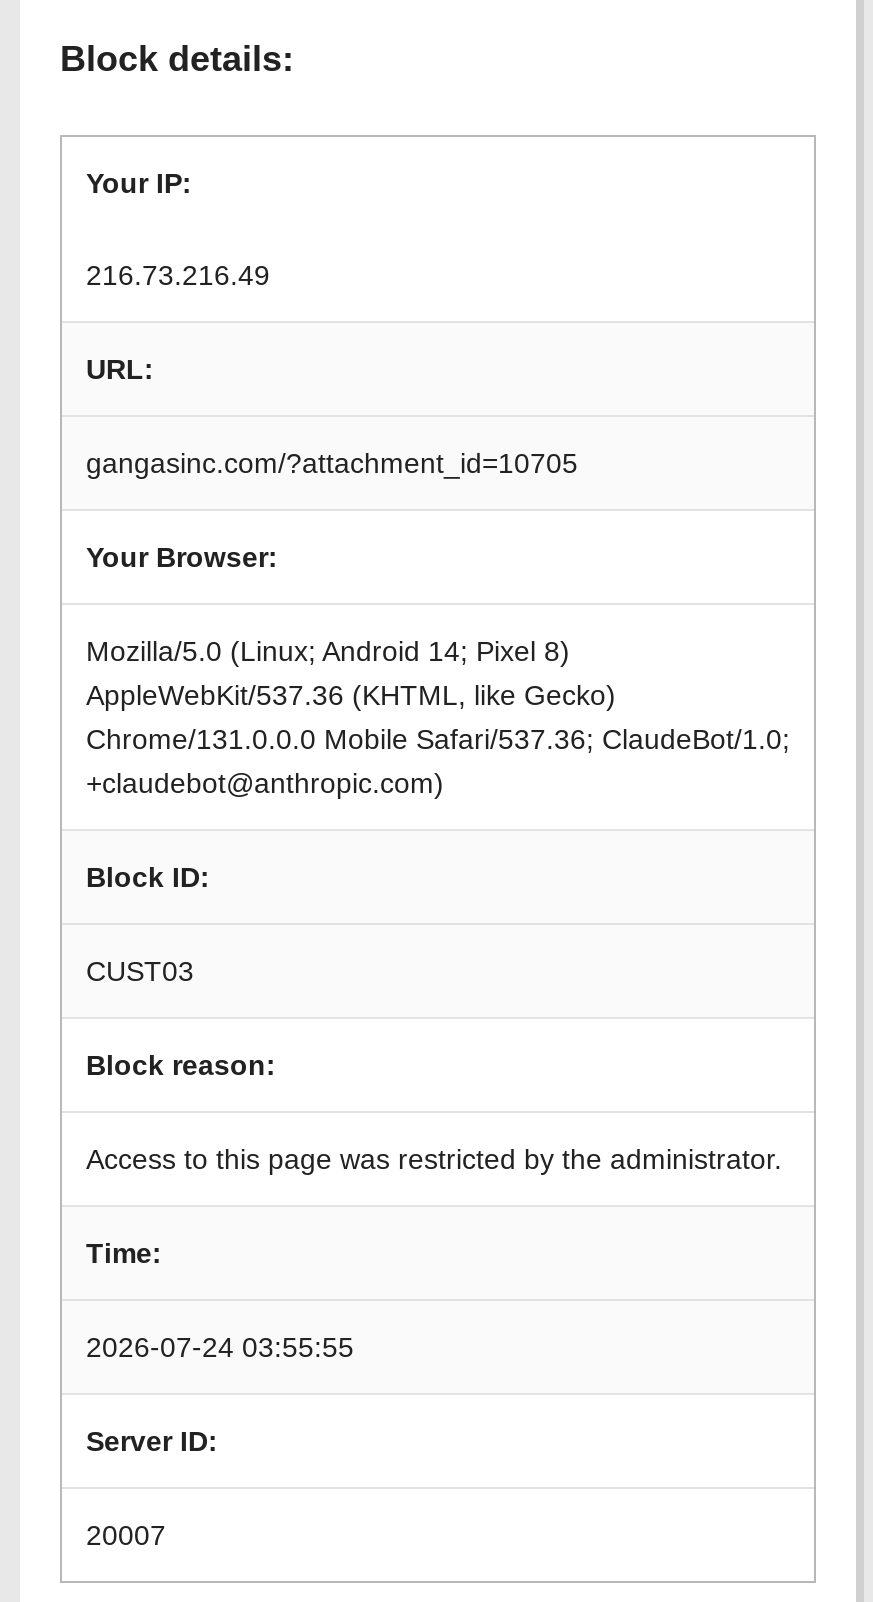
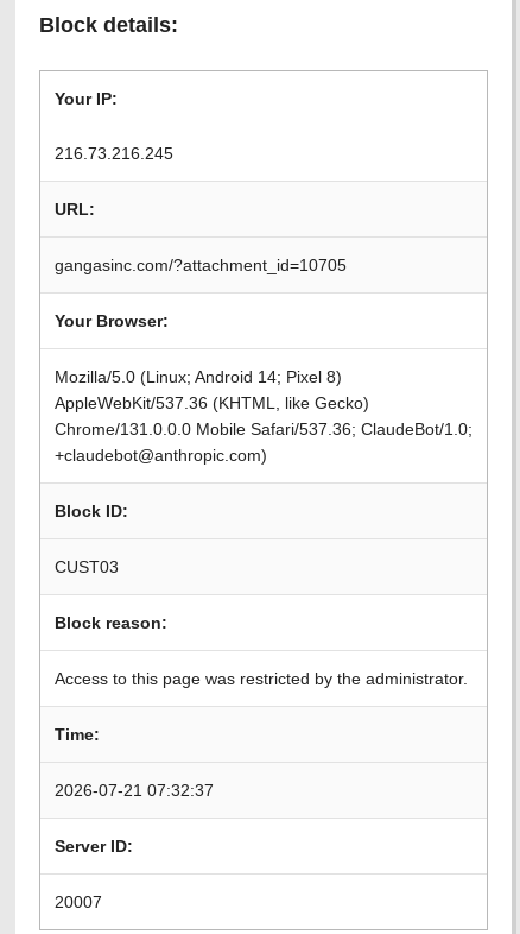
- 216.73.216.49
+ 216.73.216.245

- 2026-07-24 03:55:55
+ 2026-07-21 07:32:37
